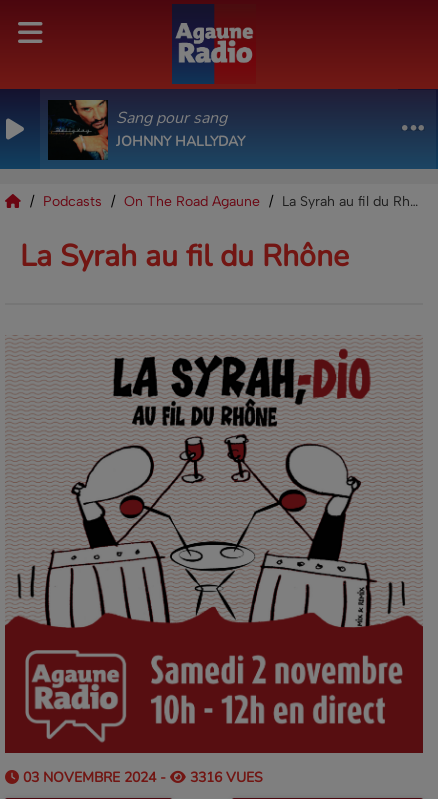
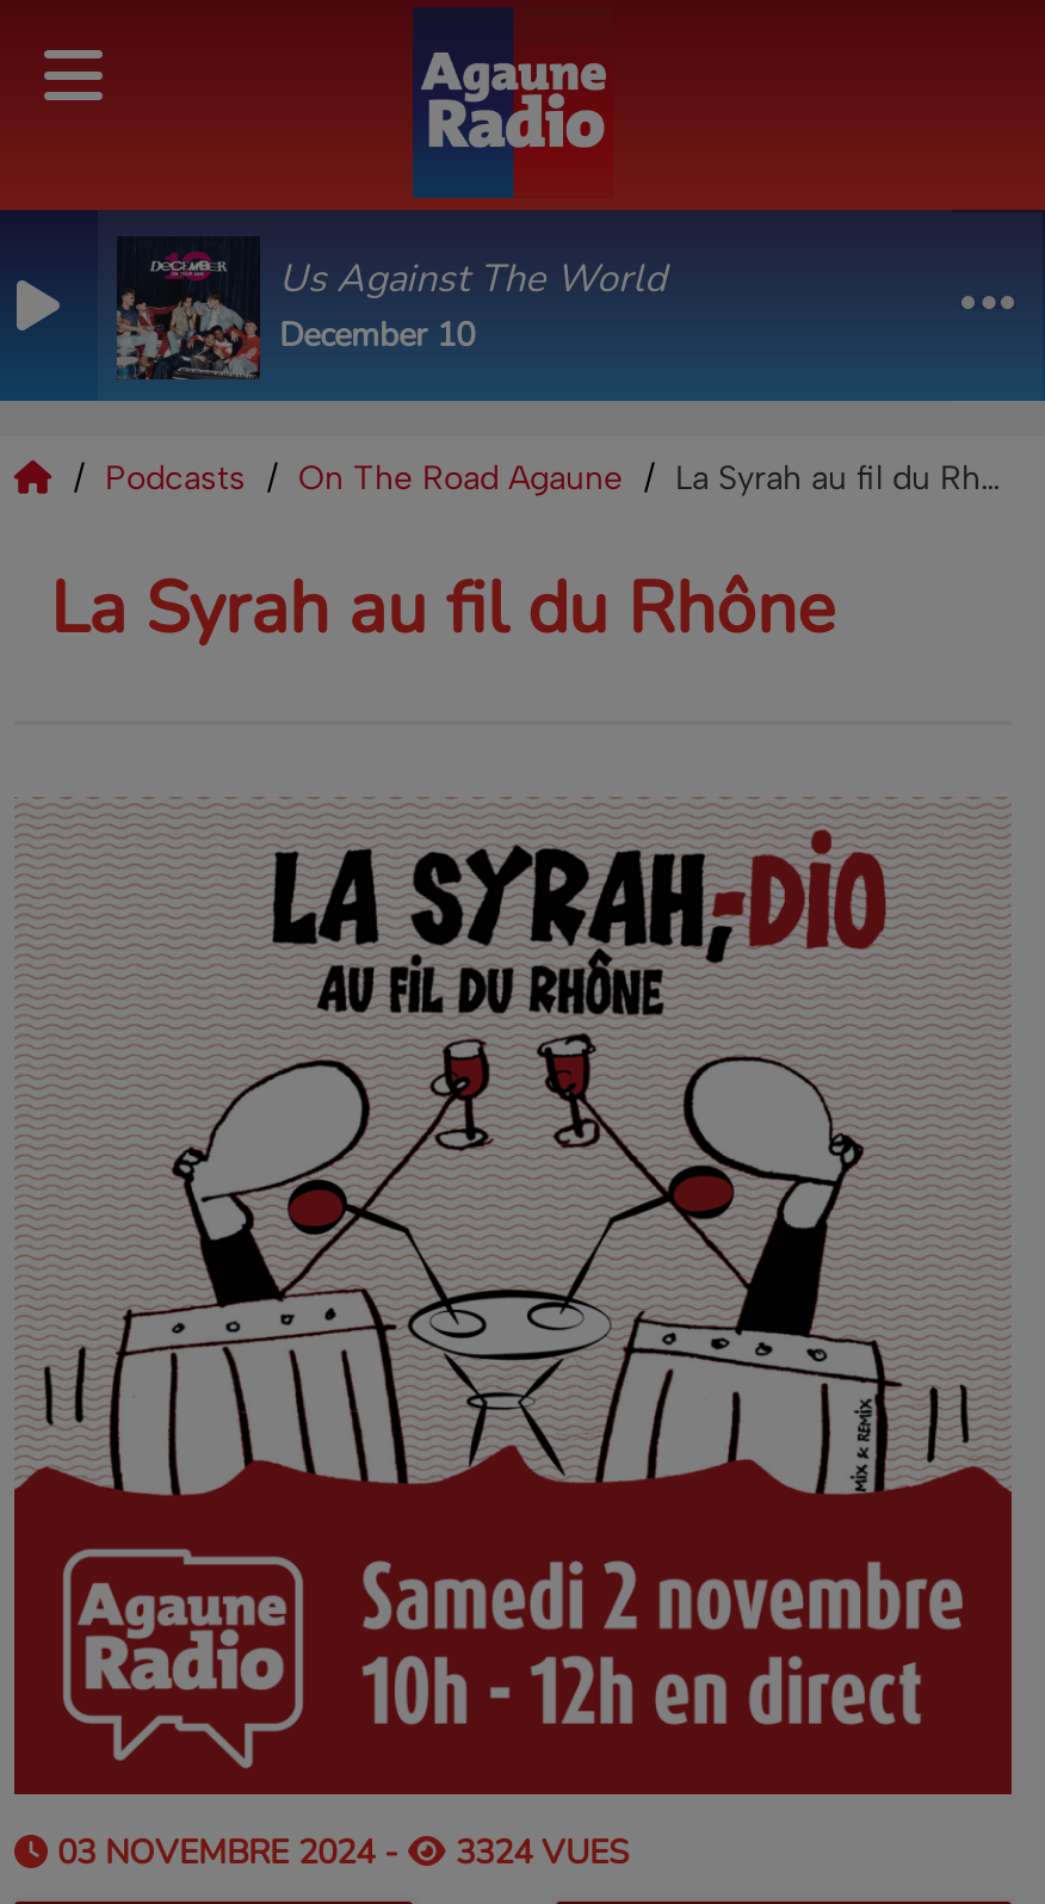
- [image]
- Sang pour sang
- JOHNNY HALLYDAY
+ [image]
+ Us Against The World
+ December 10

- 03 NOVEMBRE 2024 - 3316 VUES
+ 03 NOVEMBRE 2024 - 3324 VUES
